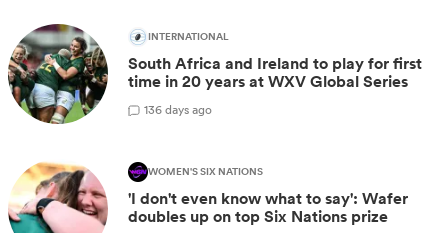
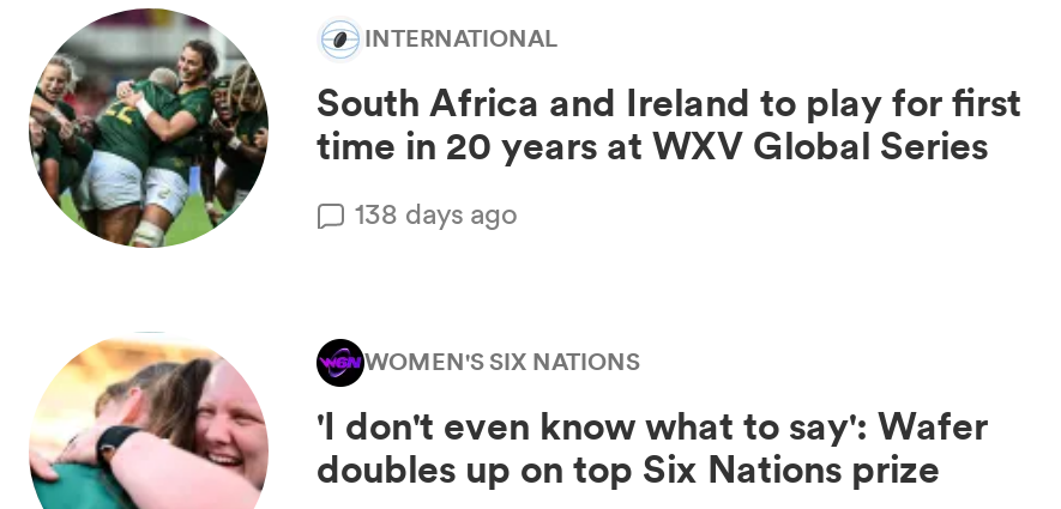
- 136 days ago
+ 138 days ago
